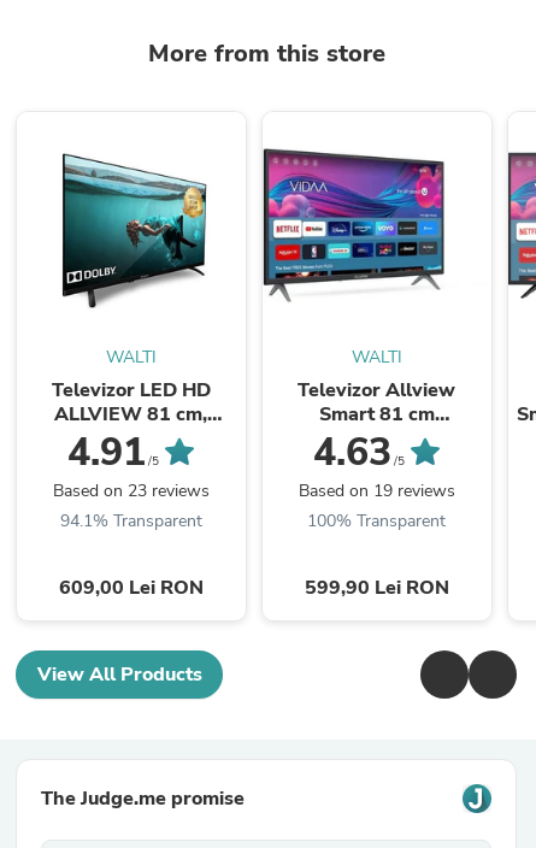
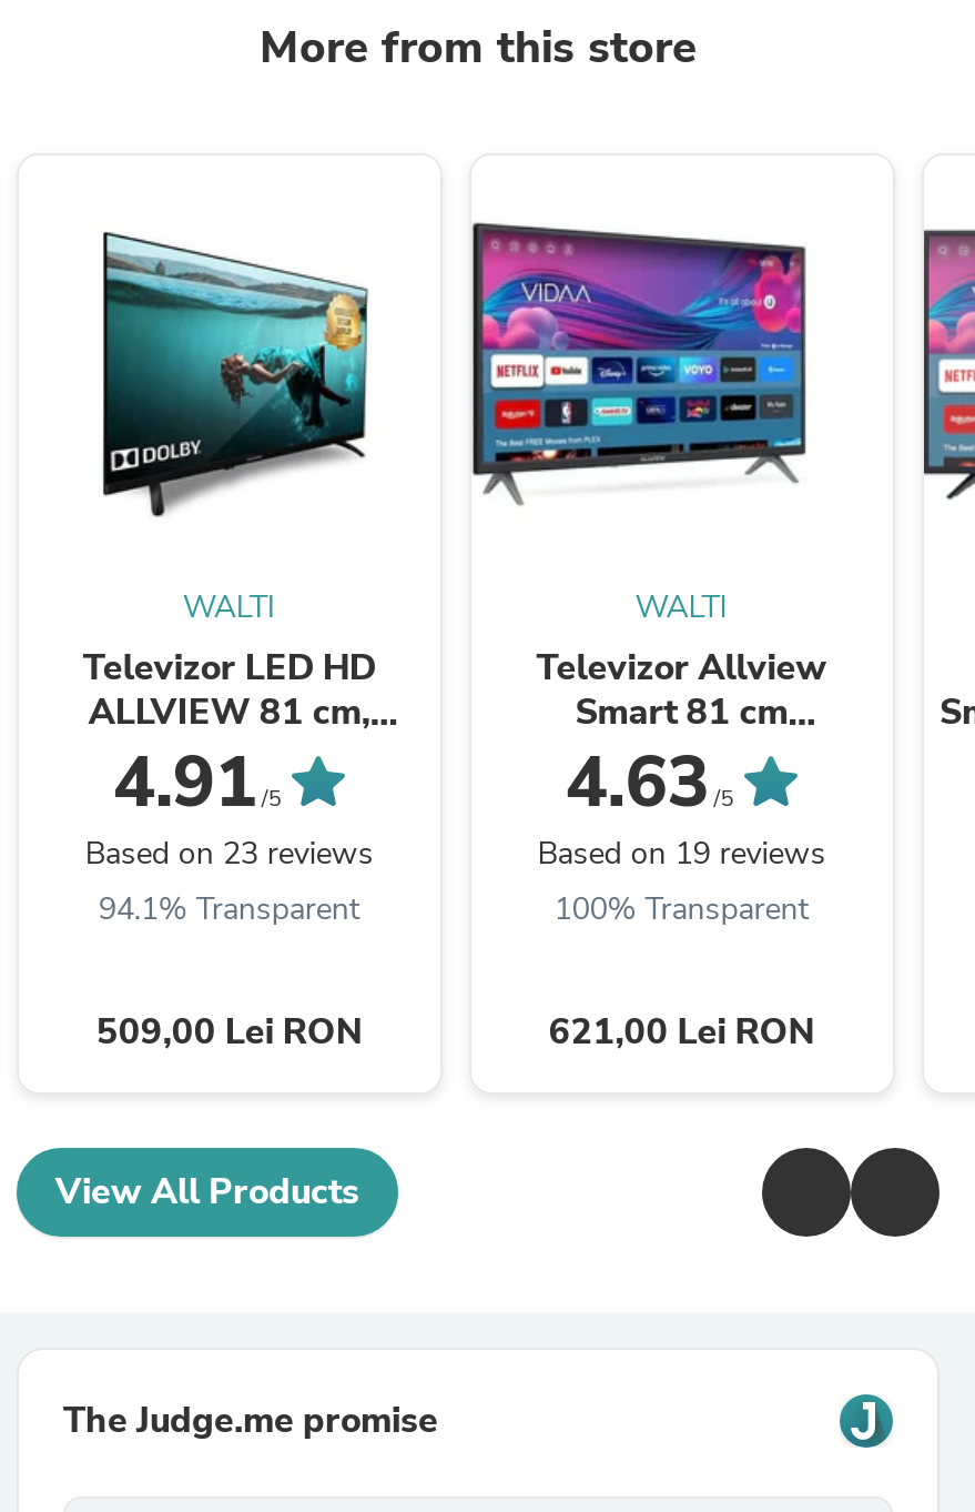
- 609,00 Lei RON
+ 509,00 Lei RON

- 599,90 Lei RON
+ 621,00 Lei RON
